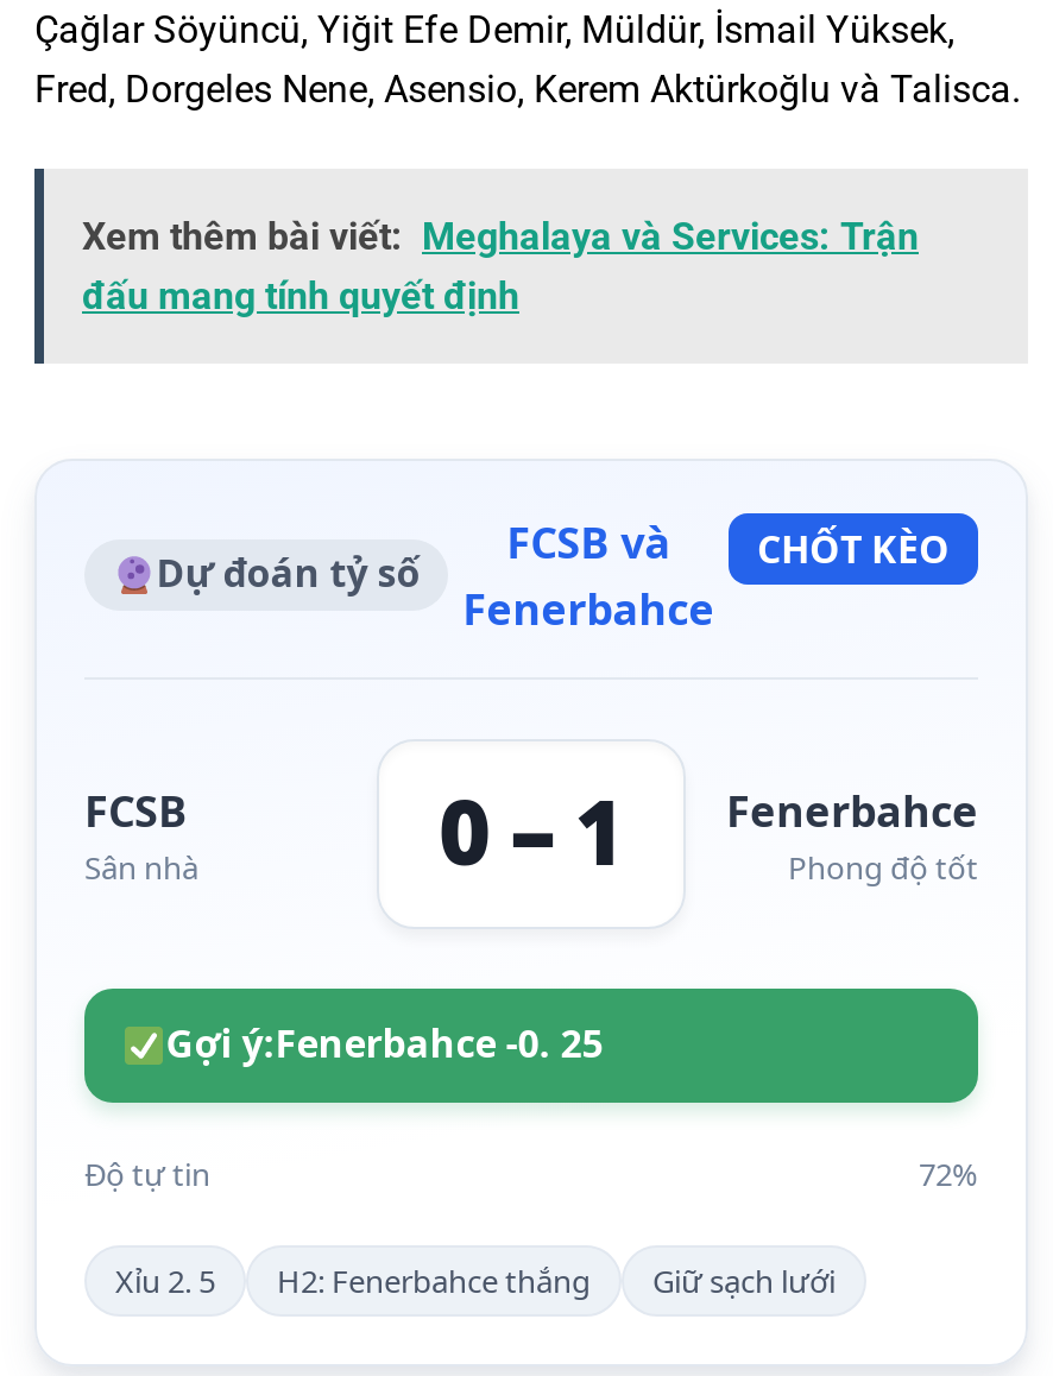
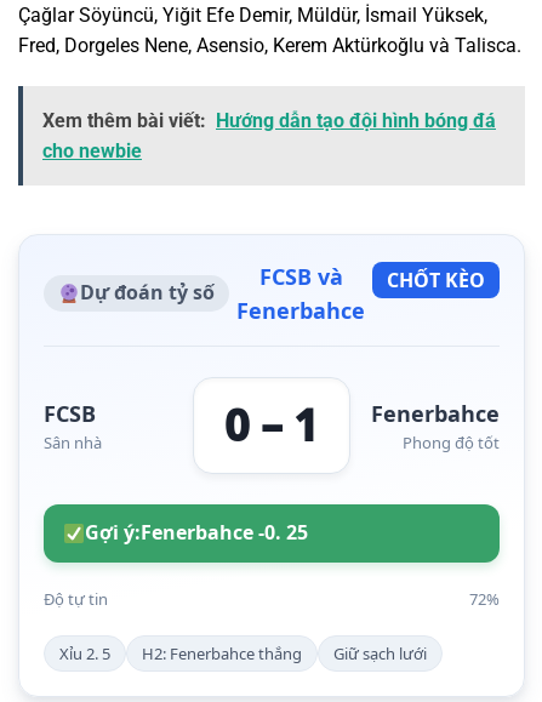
- Xem thêm bài viết: Meghalaya và Services: Trận
- đấu mang tính quyết định
+ Xem thêm bài viết: Hướng dẫn tạo đội hình bóng đá
+ cho newbie
